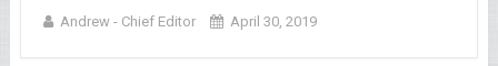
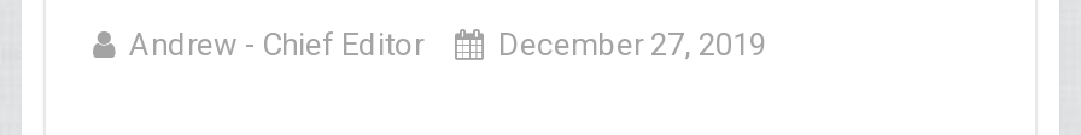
- April 30, 2019
+ December 27, 2019
